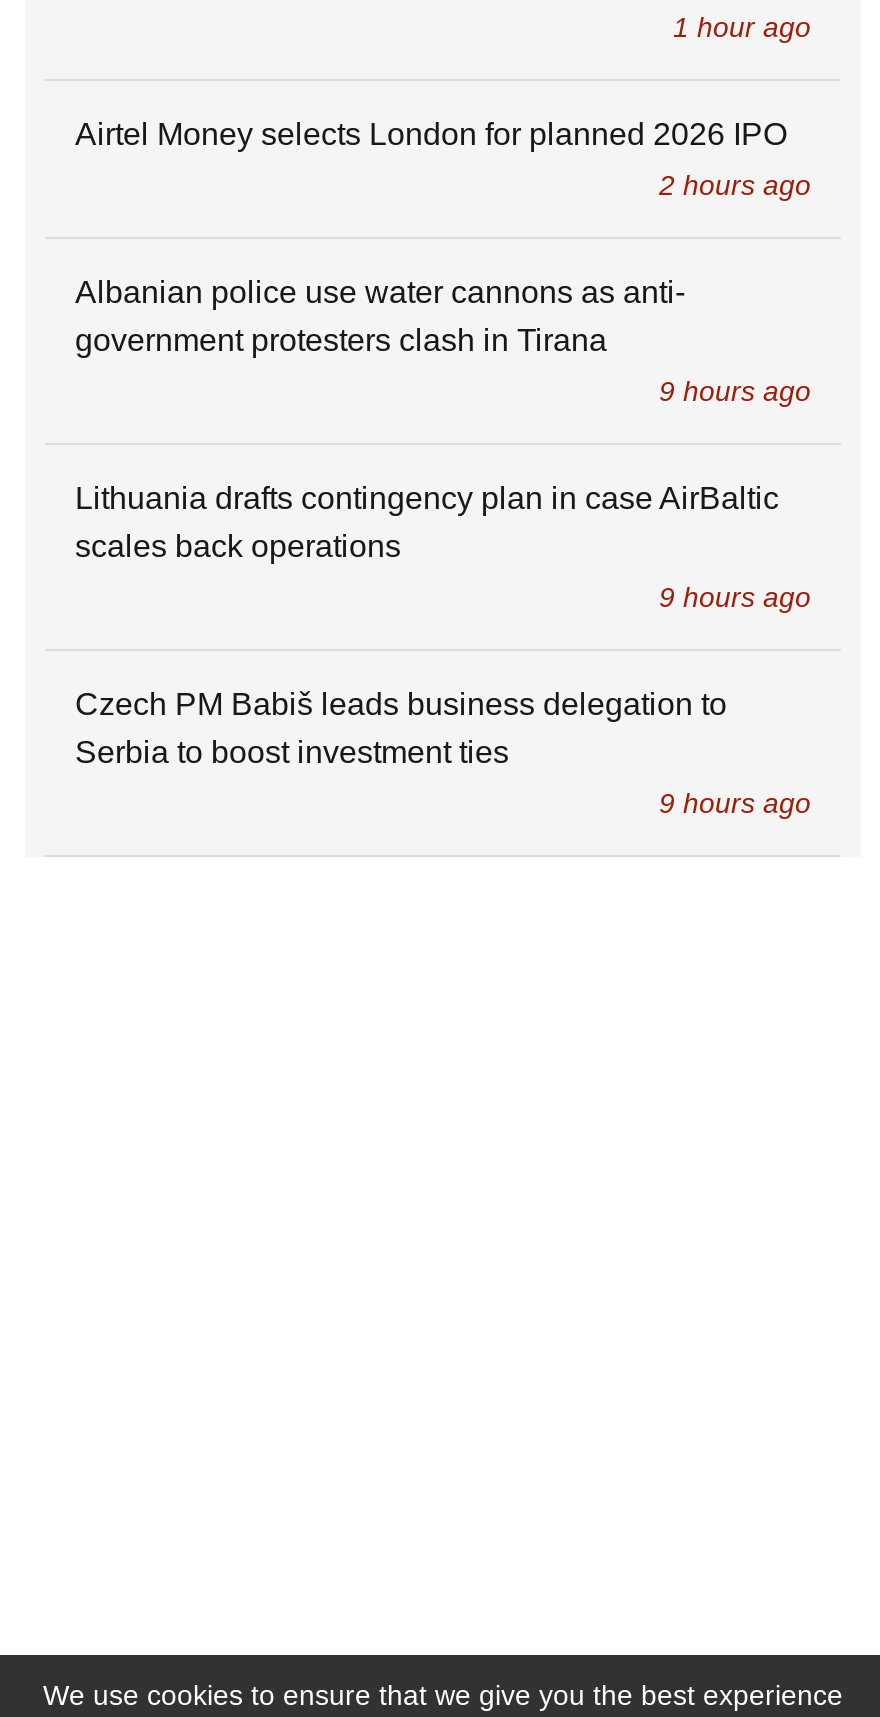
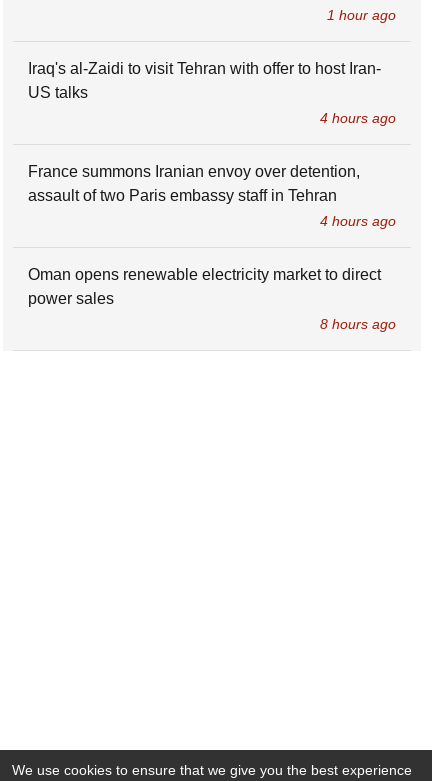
- Airtel Money selects London for planned 2026 IPO
- 2 hours ago
- Albanian police use water cannons as anti-
- government protesters clash in Tirana
- 9 hours ago
- Lithuania drafts contingency plan in case AirBaltic
- scales back operations
- 9 hours ago
- Czech PM Babiš leads business delegation to
- Serbia to boost investment ties
- 9 hours ago
+ Iraq's al-Zaidi to visit Tehran with offer to host Iran-
+ US talks
+ 4 hours ago
+ France summons Iranian envoy over detention,
+ assault of two Paris embassy staff in Tehran
+ 4 hours ago
+ Oman opens renewable electricity market to direct
+ power sales
+ 8 hours ago
